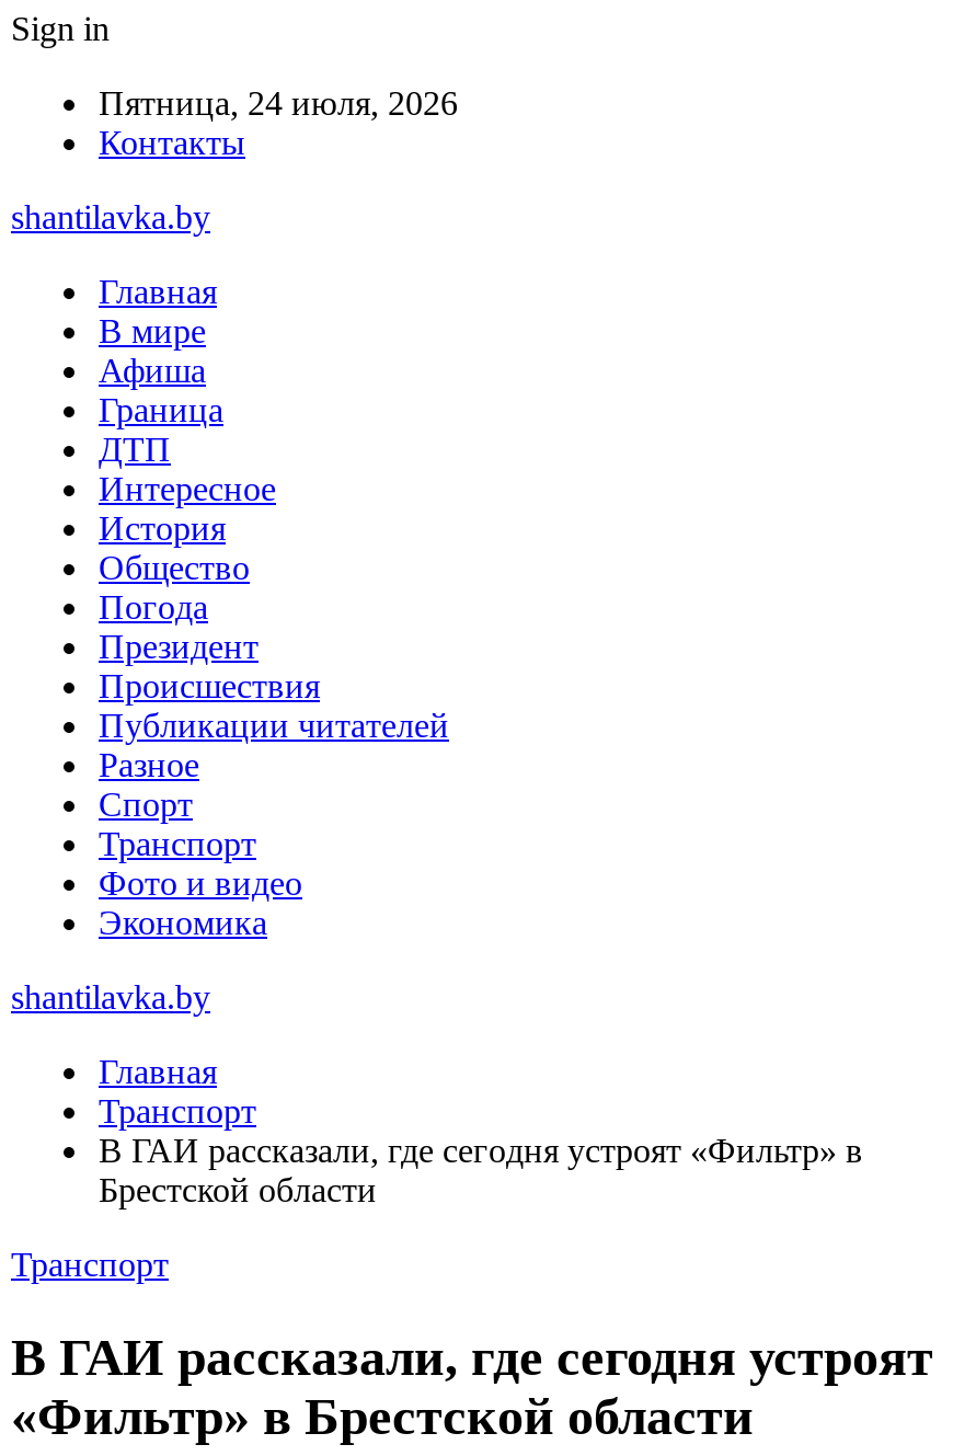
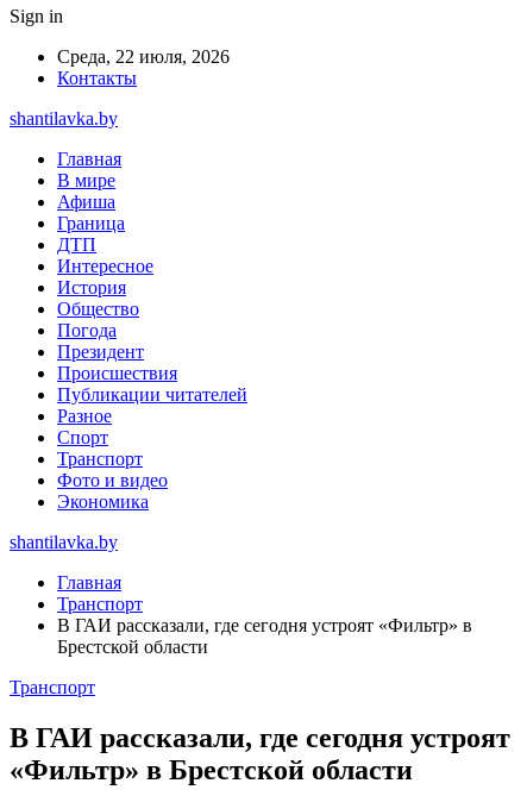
- Пятница, 24 июля, 2026
+ Среда, 22 июля, 2026
